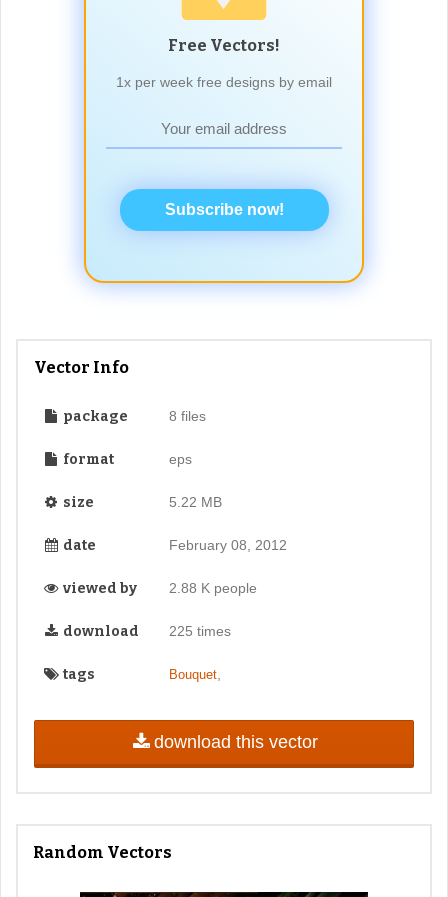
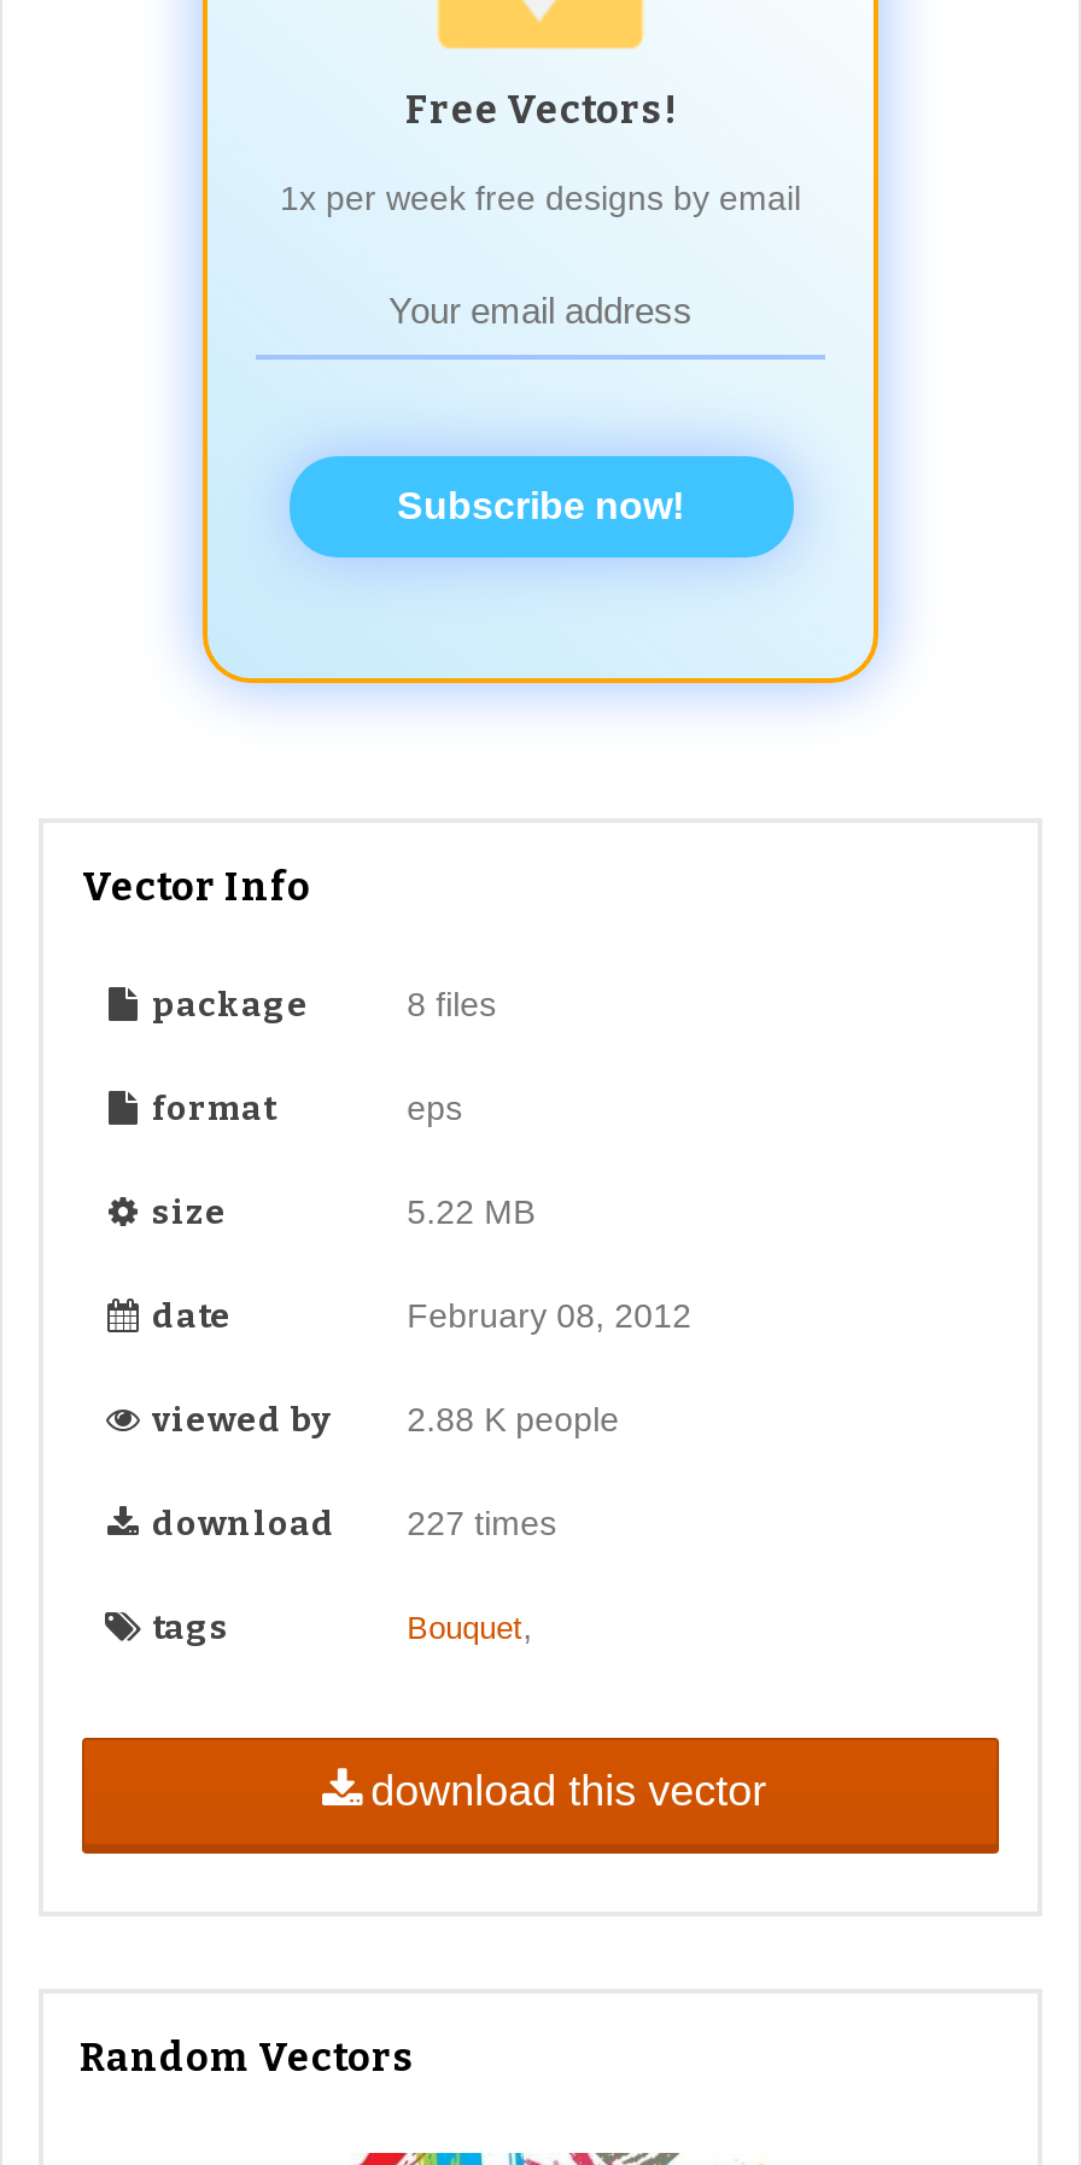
- download 225 times
+ download 227 times
